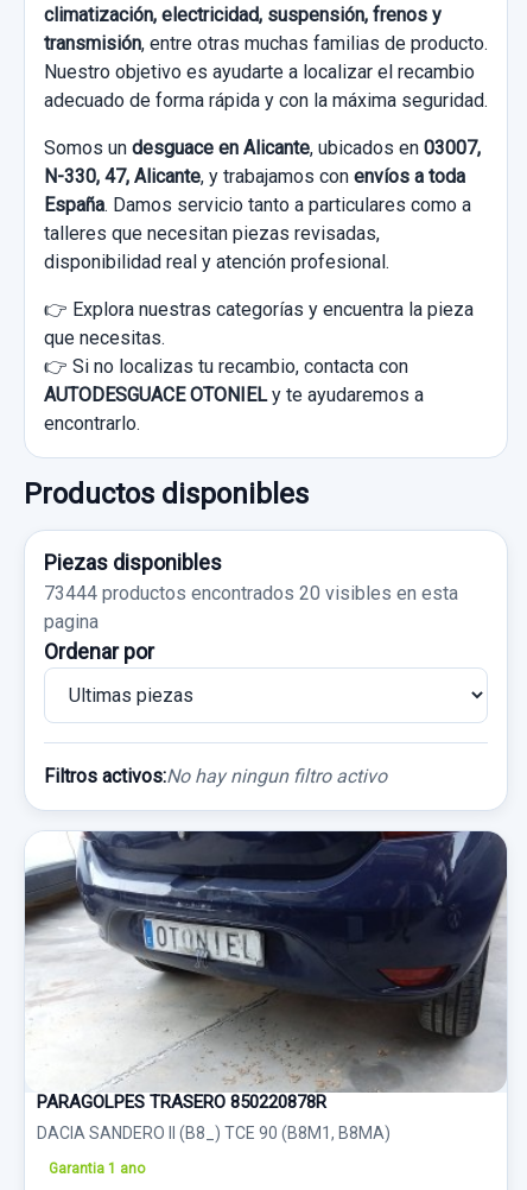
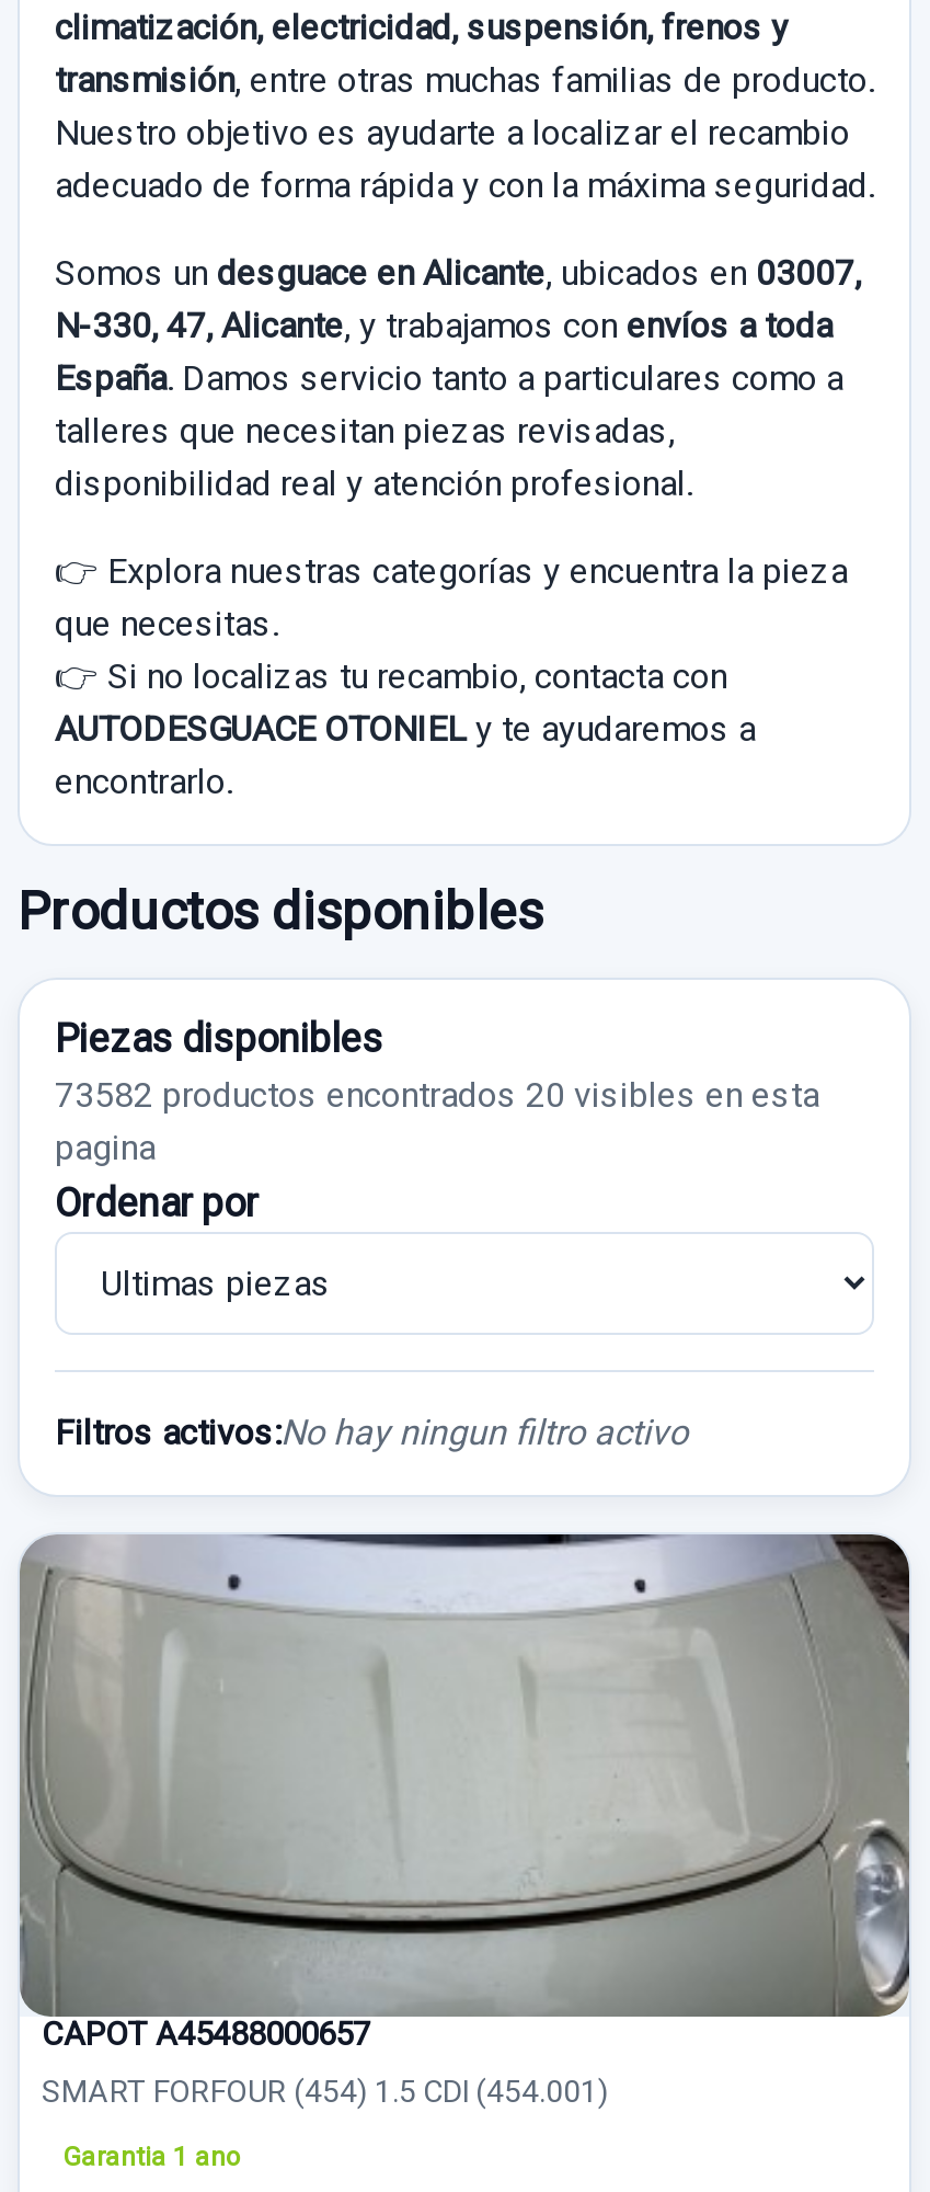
- 73444 productos encontrados 20 visibles en esta
+ 73582 productos encontrados 20 visibles en esta

- [image]
- PARAGOLPES TRASERO 850220878R
+ [image]
+ CAPOT A45488000657

- DACIA SANDERO II (B8_) TCE 90 (B8M1, B8MA)
+ SMART FORFOUR (454) 1.5 CDI (454.001)
